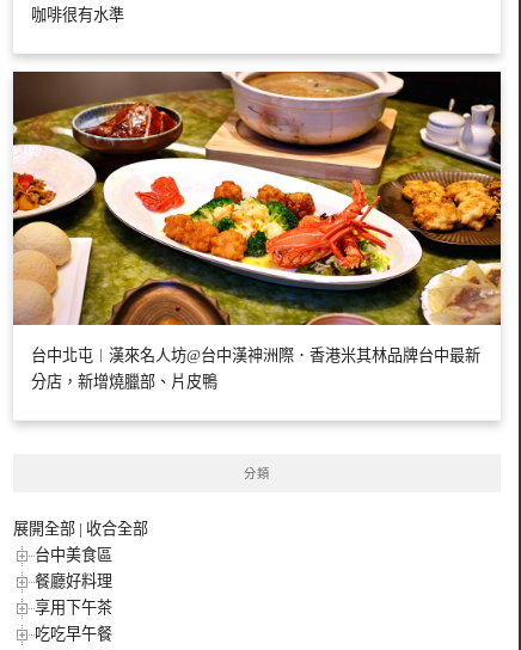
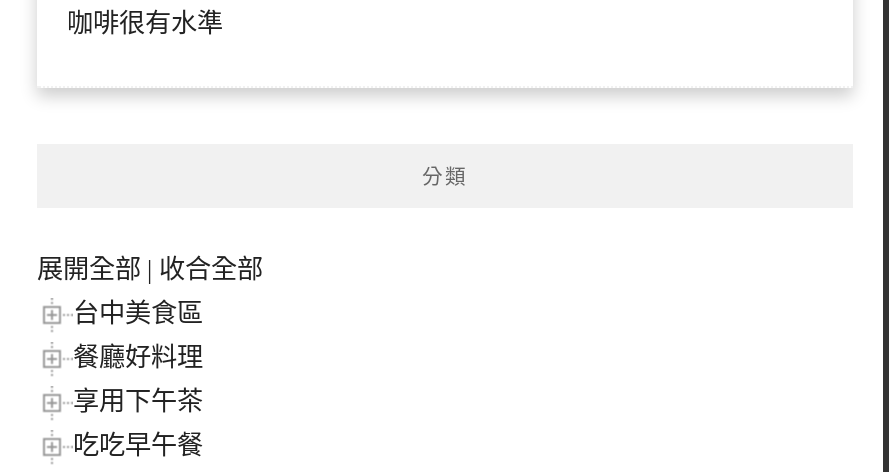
- [image]
- 台中北屯︱漢來名人坊@台中漢神洲際．香港米其林品牌台中最新
- 分店，新增燒臘部、片皮鴨
